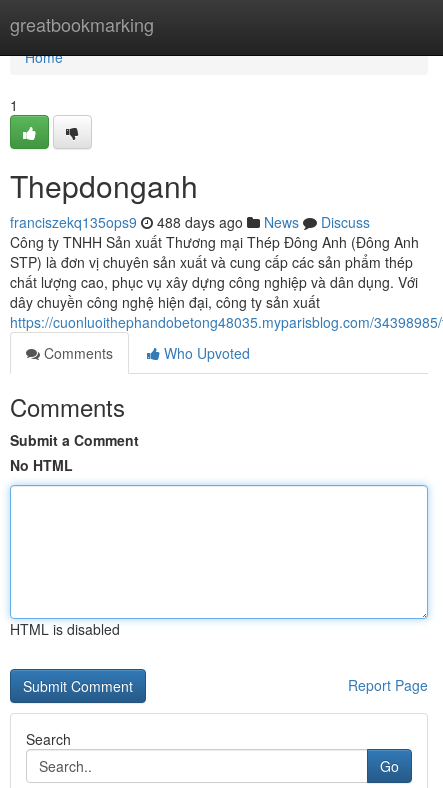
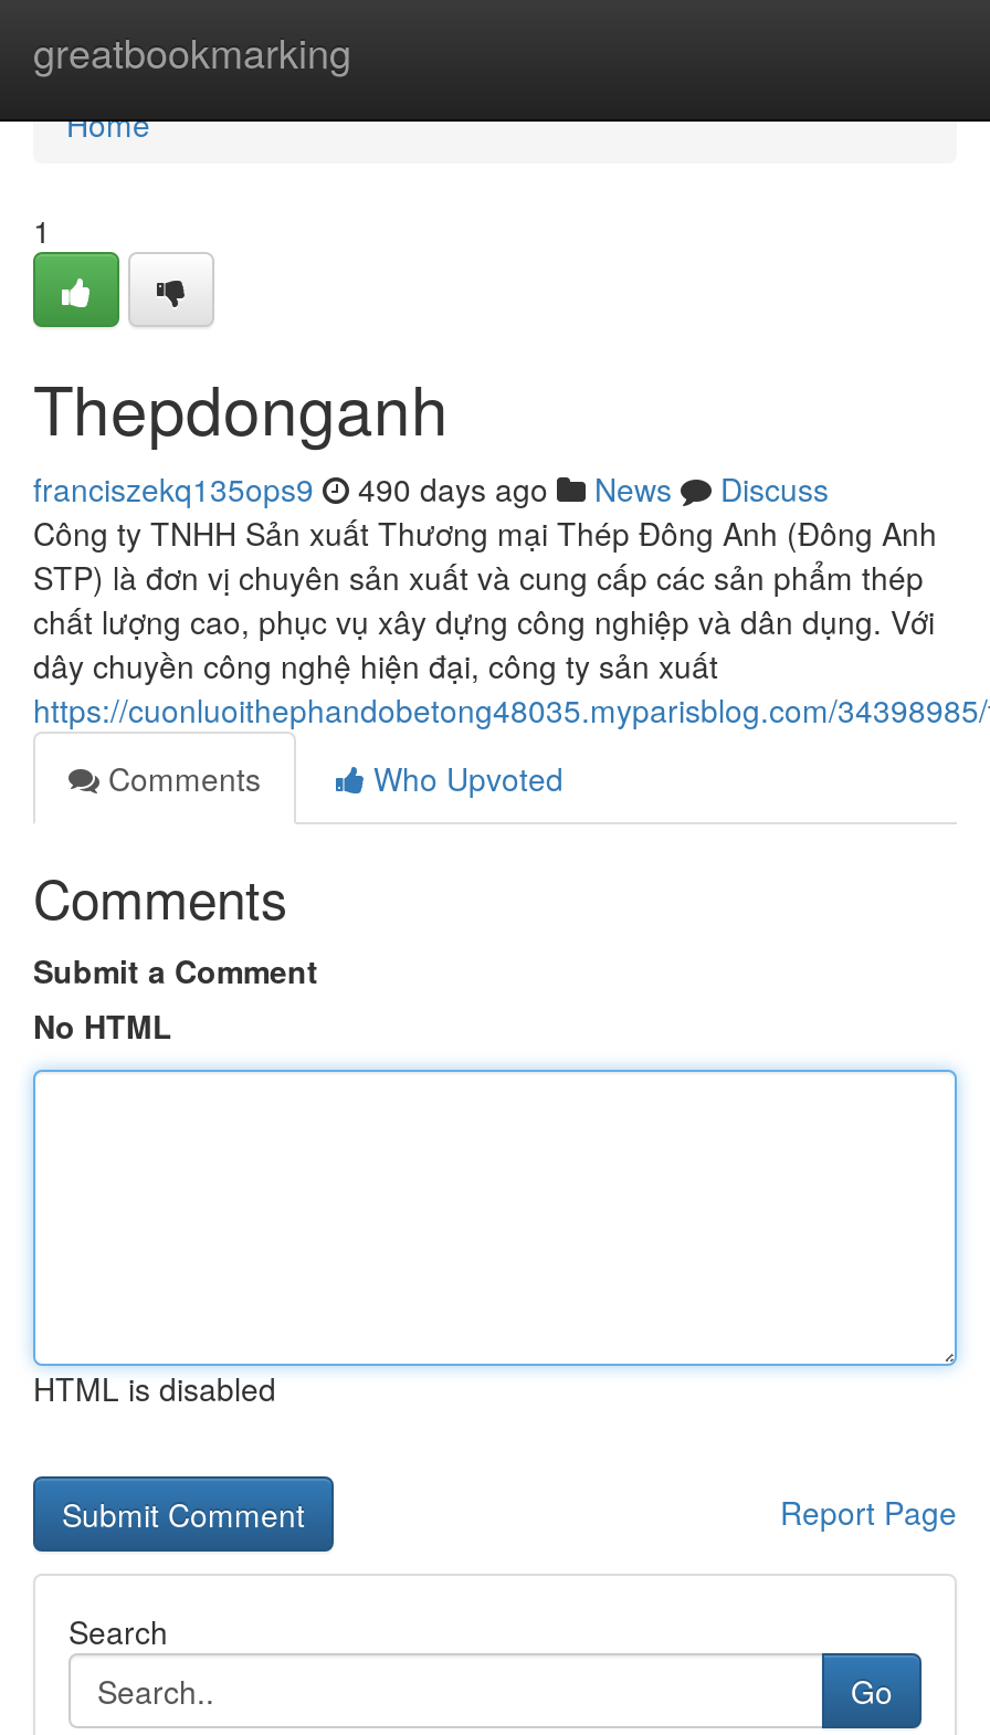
- franciszekq135ops9 488 days ago News Discuss
+ franciszekq135ops9 490 days ago News Discuss
